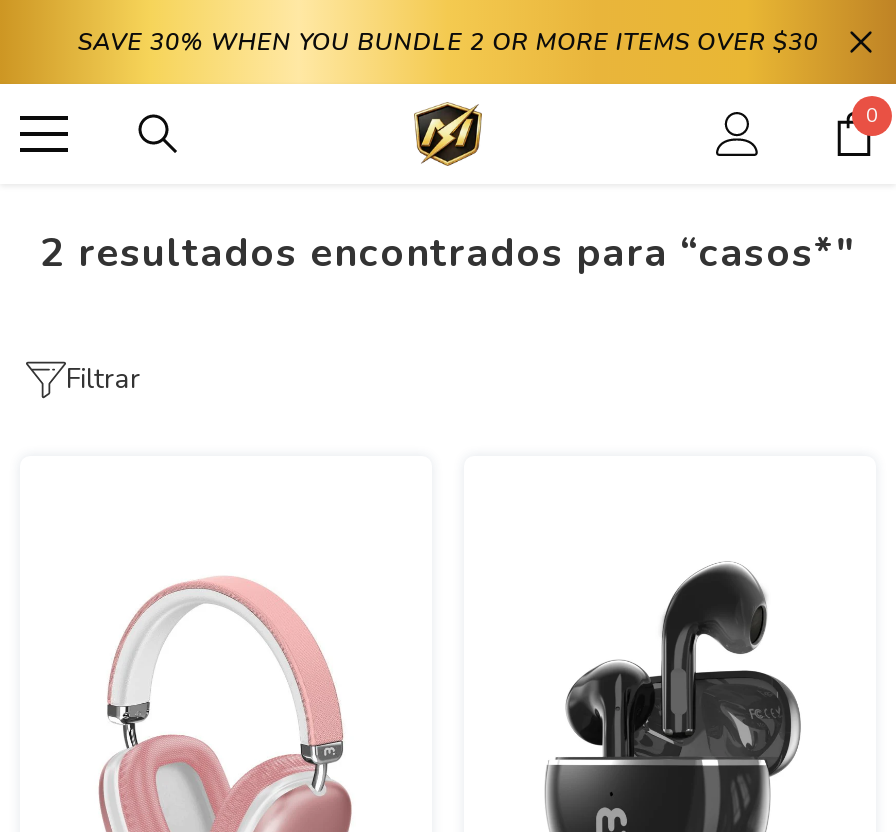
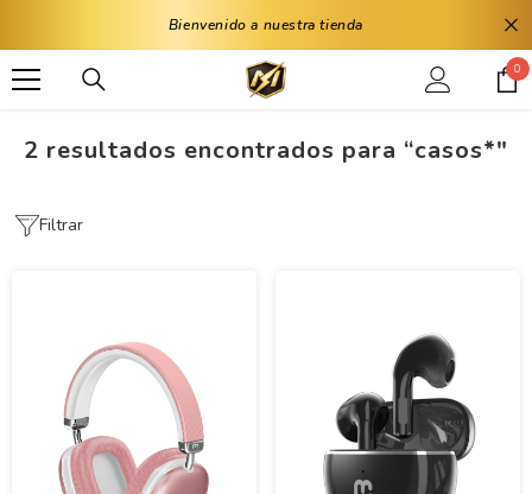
- SAVE 30% WHEN YOU BUNDLE 2 OR MORE ITEMS OVER $30
+ Bienvenido a nuestra tienda
